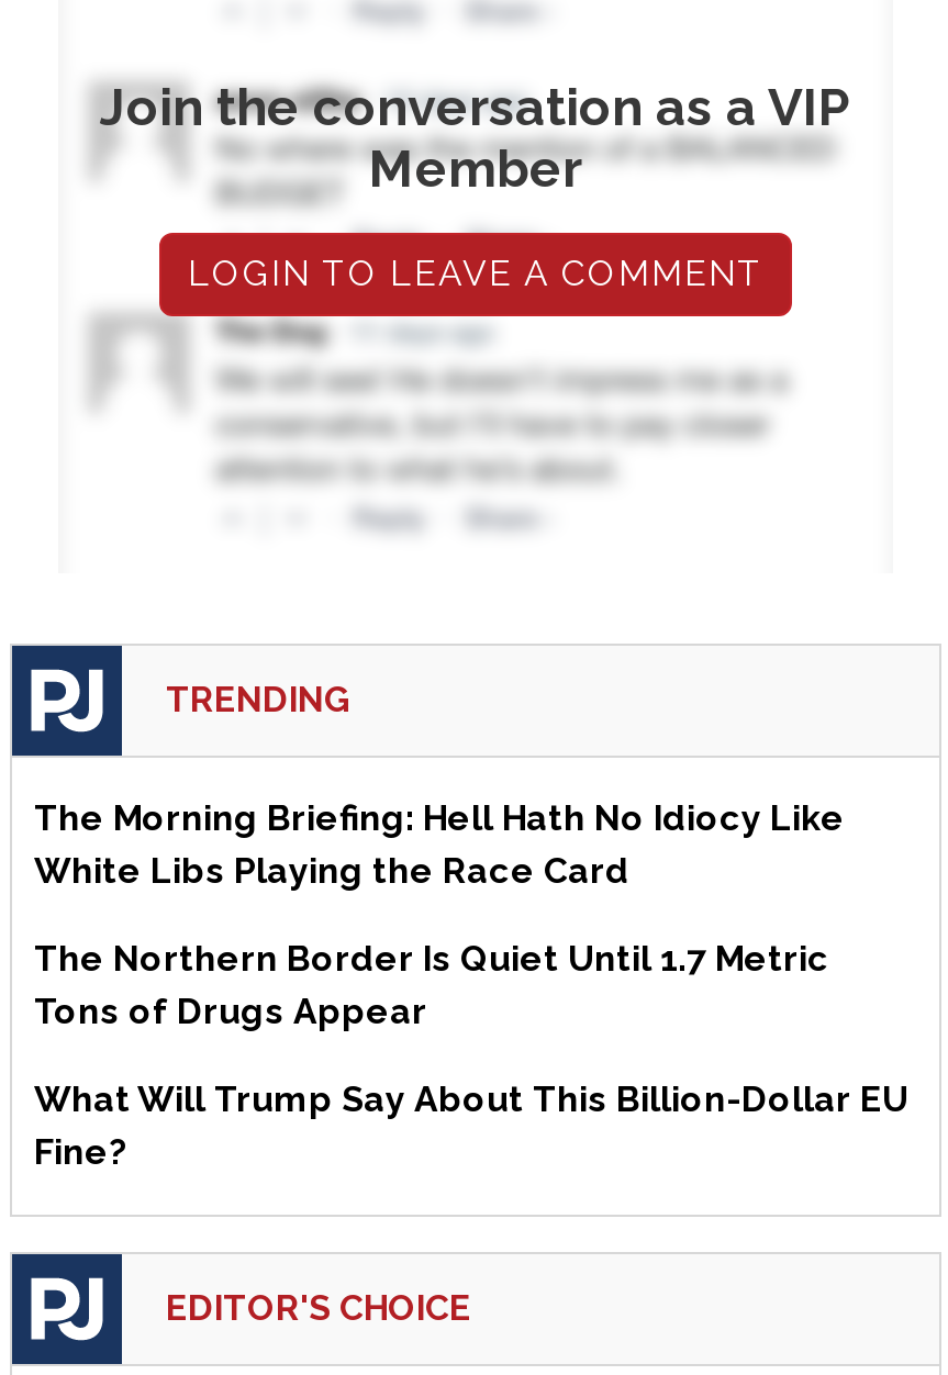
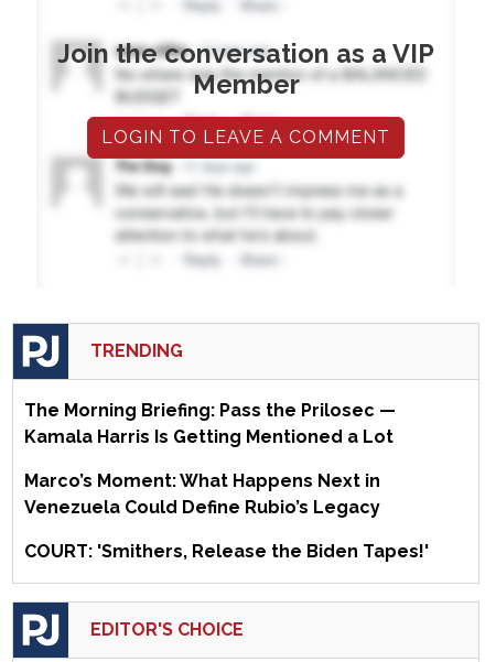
- The Morning Briefing: Hell Hath No Idiocy Like
- White Libs Playing the Race Card
+ The Morning Briefing: Pass the Prilosec —
+ Kamala Harris Is Getting Mentioned a Lot

- The Northern Border Is Quiet Until 1.7 Metric
- Tons of Drugs Appear
+ Marco’s Moment: What Happens Next in
+ Venezuela Could Define Rubio’s Legacy

- What Will Trump Say About This Billion-Dollar EU
- Fine?
+ COURT: 'Smithers, Release the Biden Tapes!'
